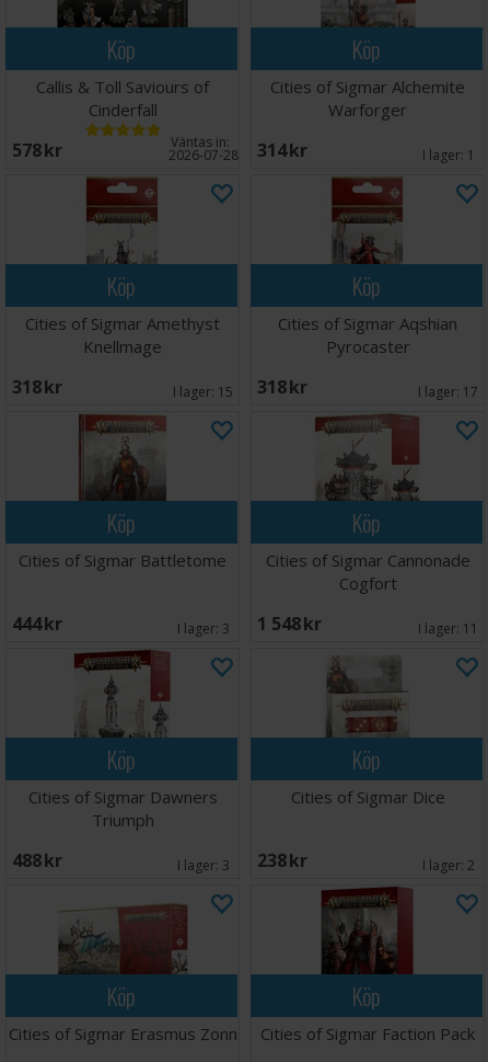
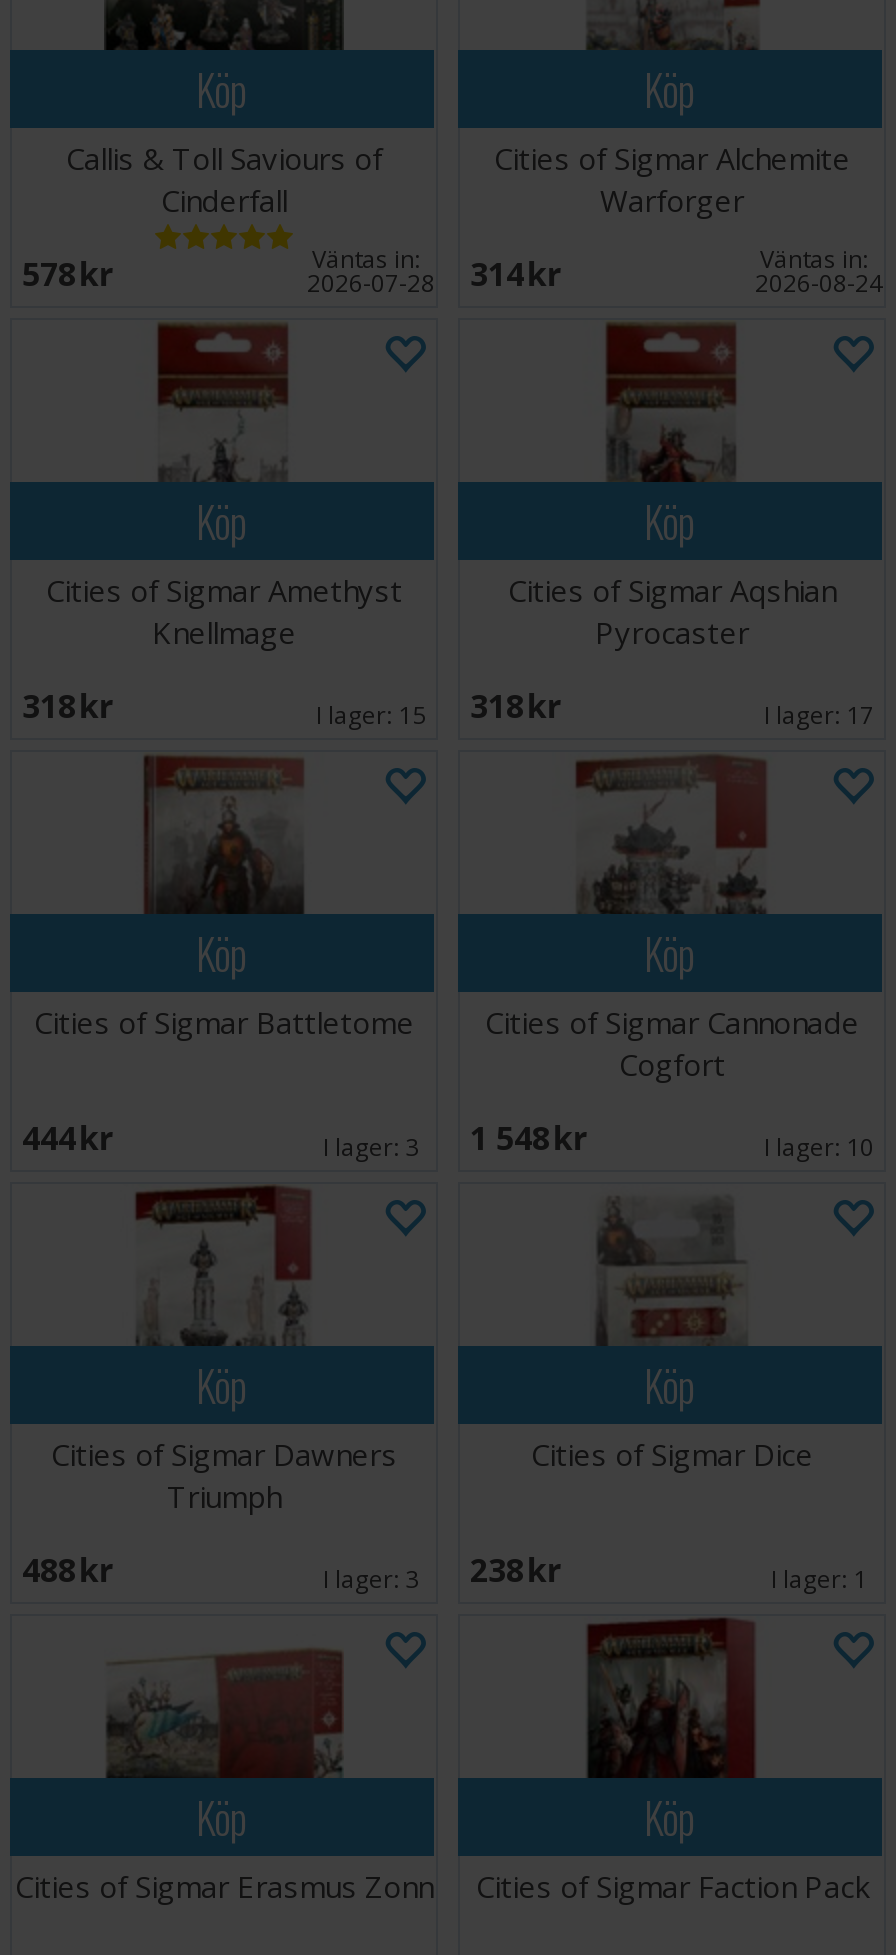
- I lager: 1
+ Väntas in:
+ 2026-08-24

- I lager: 11
+ I lager: 10

- I lager: 2
+ I lager: 1
